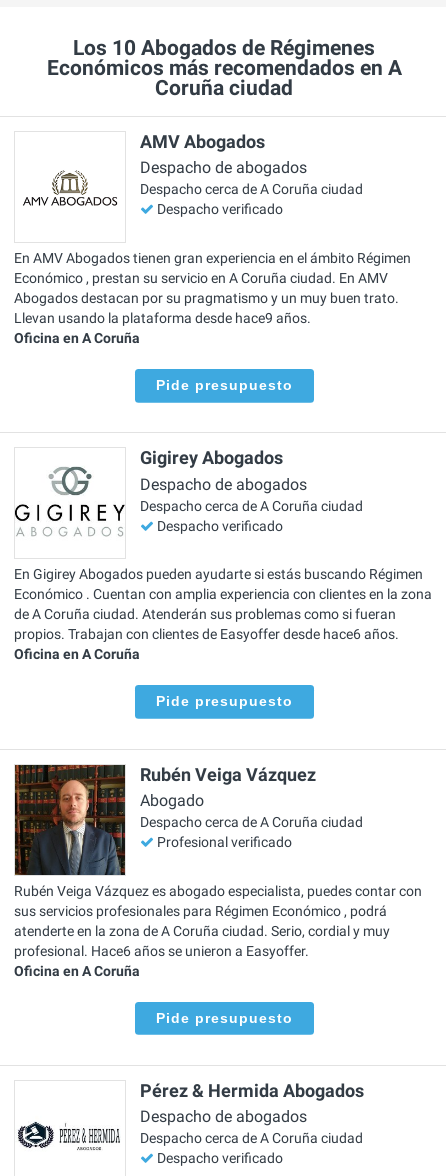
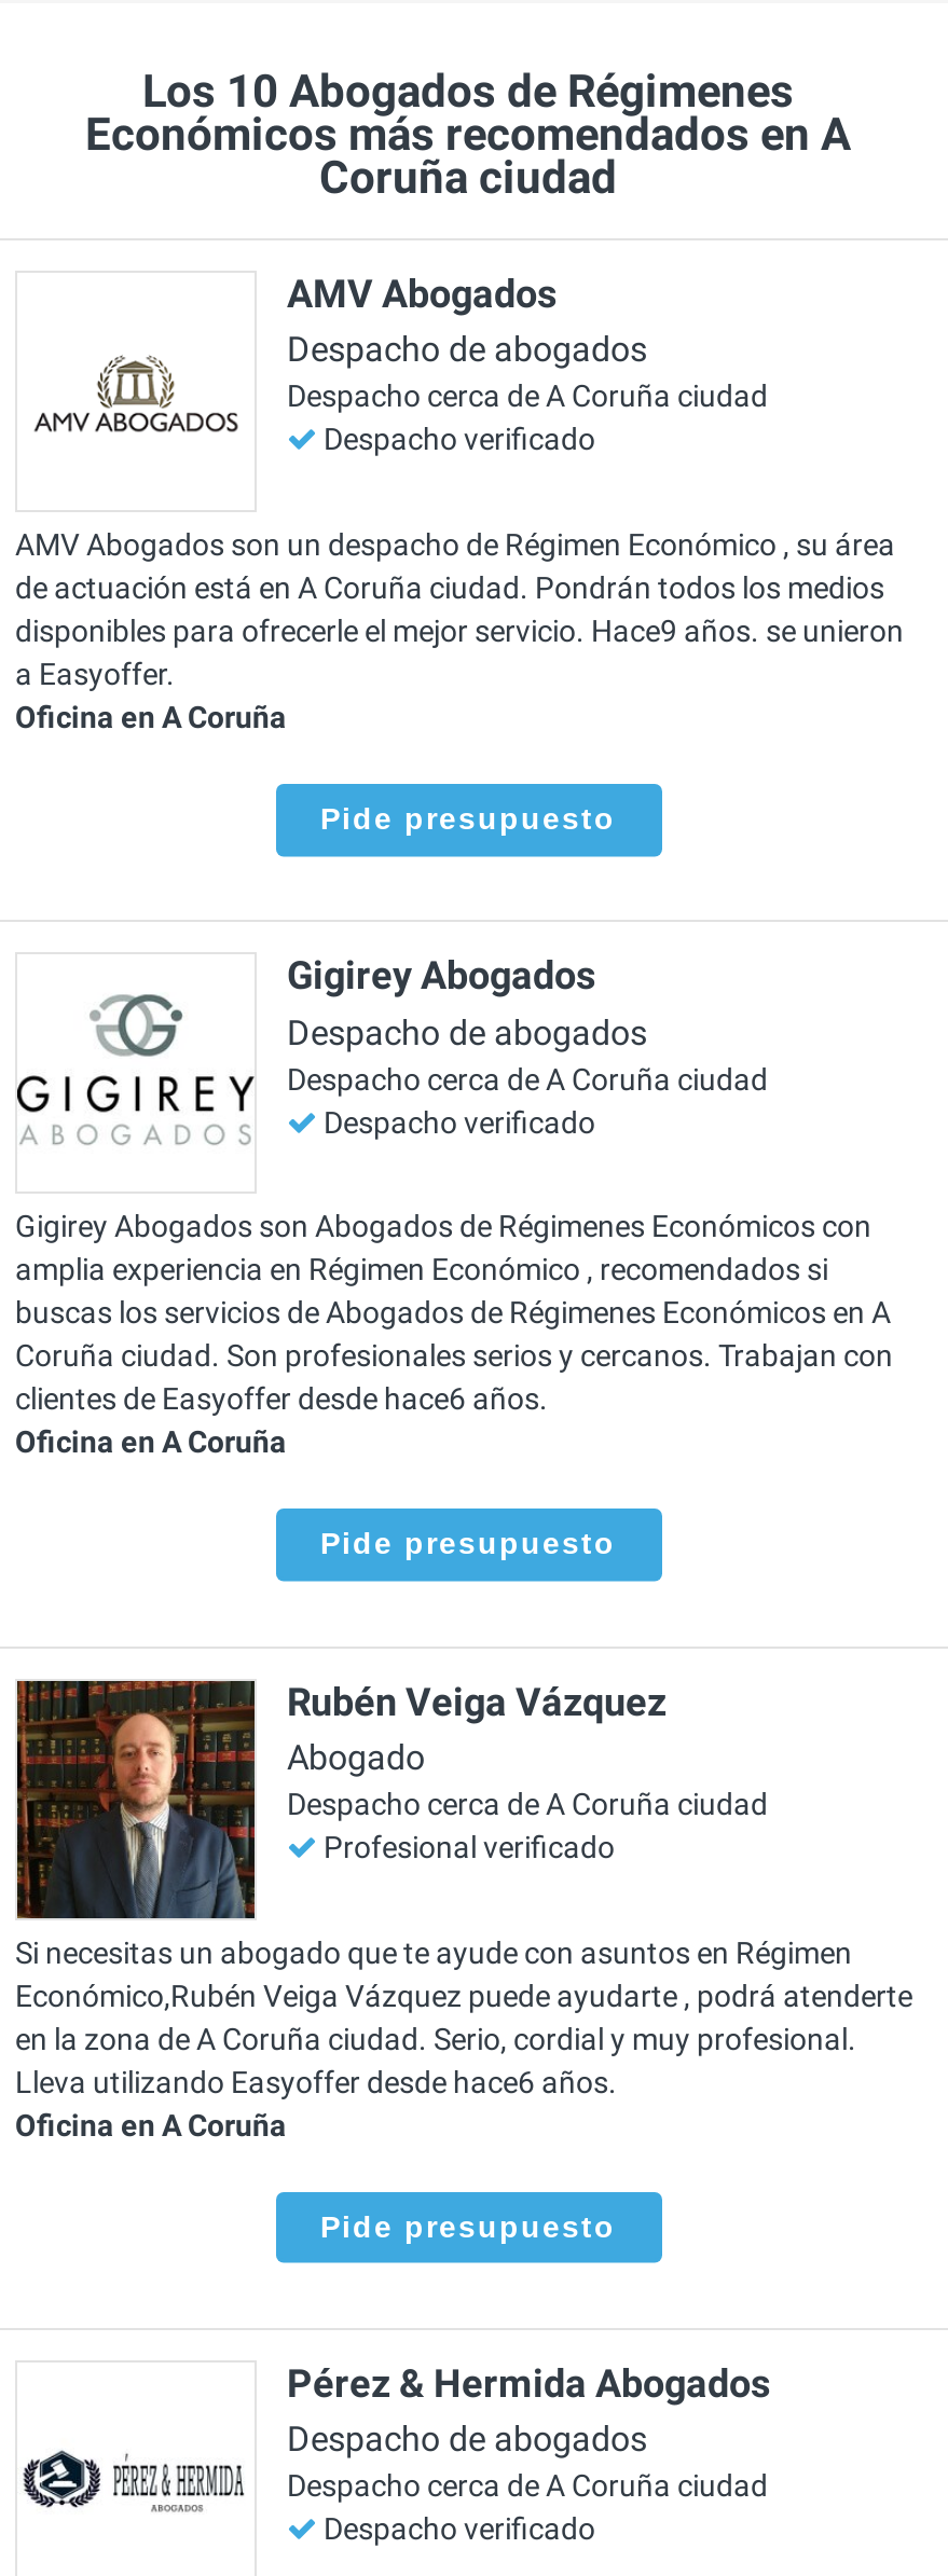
- En AMV Abogados tienen gran experiencia en el ámbito Régimen
- Económico , prestan su servicio en A Coruña ciudad. En AMV
- Abogados destacan por su pragmatismo y un muy buen trato.
- Llevan usando la plataforma desde hace9 años.
+ AMV Abogados son un despacho de Régimen Económico , su área
+ de actuación está en A Coruña ciudad. Pondrán todos los medios
+ disponibles para ofrecerle el mejor servicio. Hace9 años. se unieron
+ a Easyoffer.

- En Gigirey Abogados pueden ayudarte si estás buscando Régimen
- Económico . Cuentan con amplia experiencia con clientes en la zona
- de A Coruña ciudad. Atenderán sus problemas como si fueran
- propios. Trabajan con clientes de Easyoffer desde hace6 años.
+ Gigirey Abogados son Abogados de Régimenes Económicos con
+ amplia experiencia en Régimen Económico , recomendados si
+ buscas los servicios de Abogados de Régimenes Económicos en A
+ Coruña ciudad. Son profesionales serios y cercanos. Trabajan con
+ clientes de Easyoffer desde hace6 años.

- Rubén Veiga Vázquez es abogado especialista, puedes contar con
- sus servicios profesionales para Régimen Económico , podrá
- atenderte en la zona de A Coruña ciudad. Serio, cordial y muy
- profesional. Hace6 años se unieron a Easyoffer.
+ Si necesitas un abogado que te ayude con asuntos en Régimen
+ Económico,Rubén Veiga Vázquez puede ayudarte , podrá atenderte
+ en la zona de A Coruña ciudad. Serio, cordial y muy profesional.
+ Lleva utilizando Easyoffer desde hace6 años.
